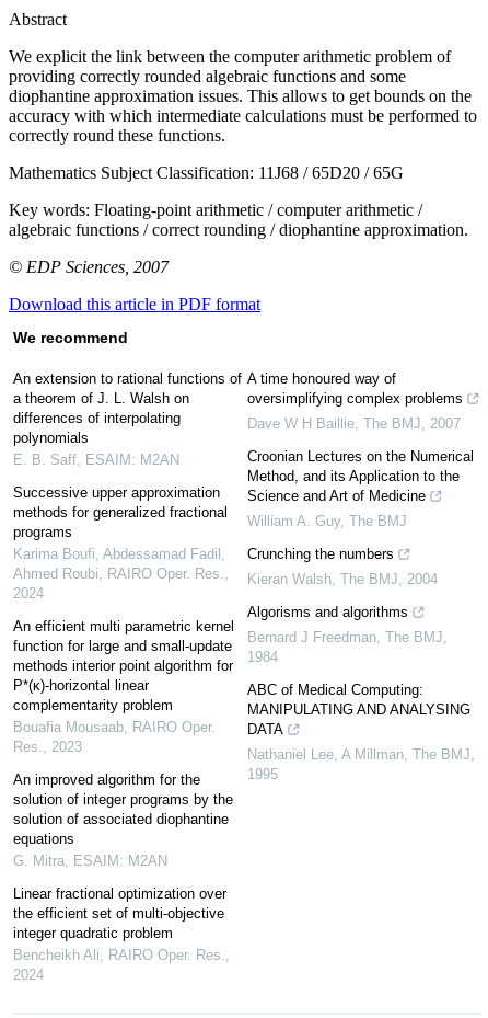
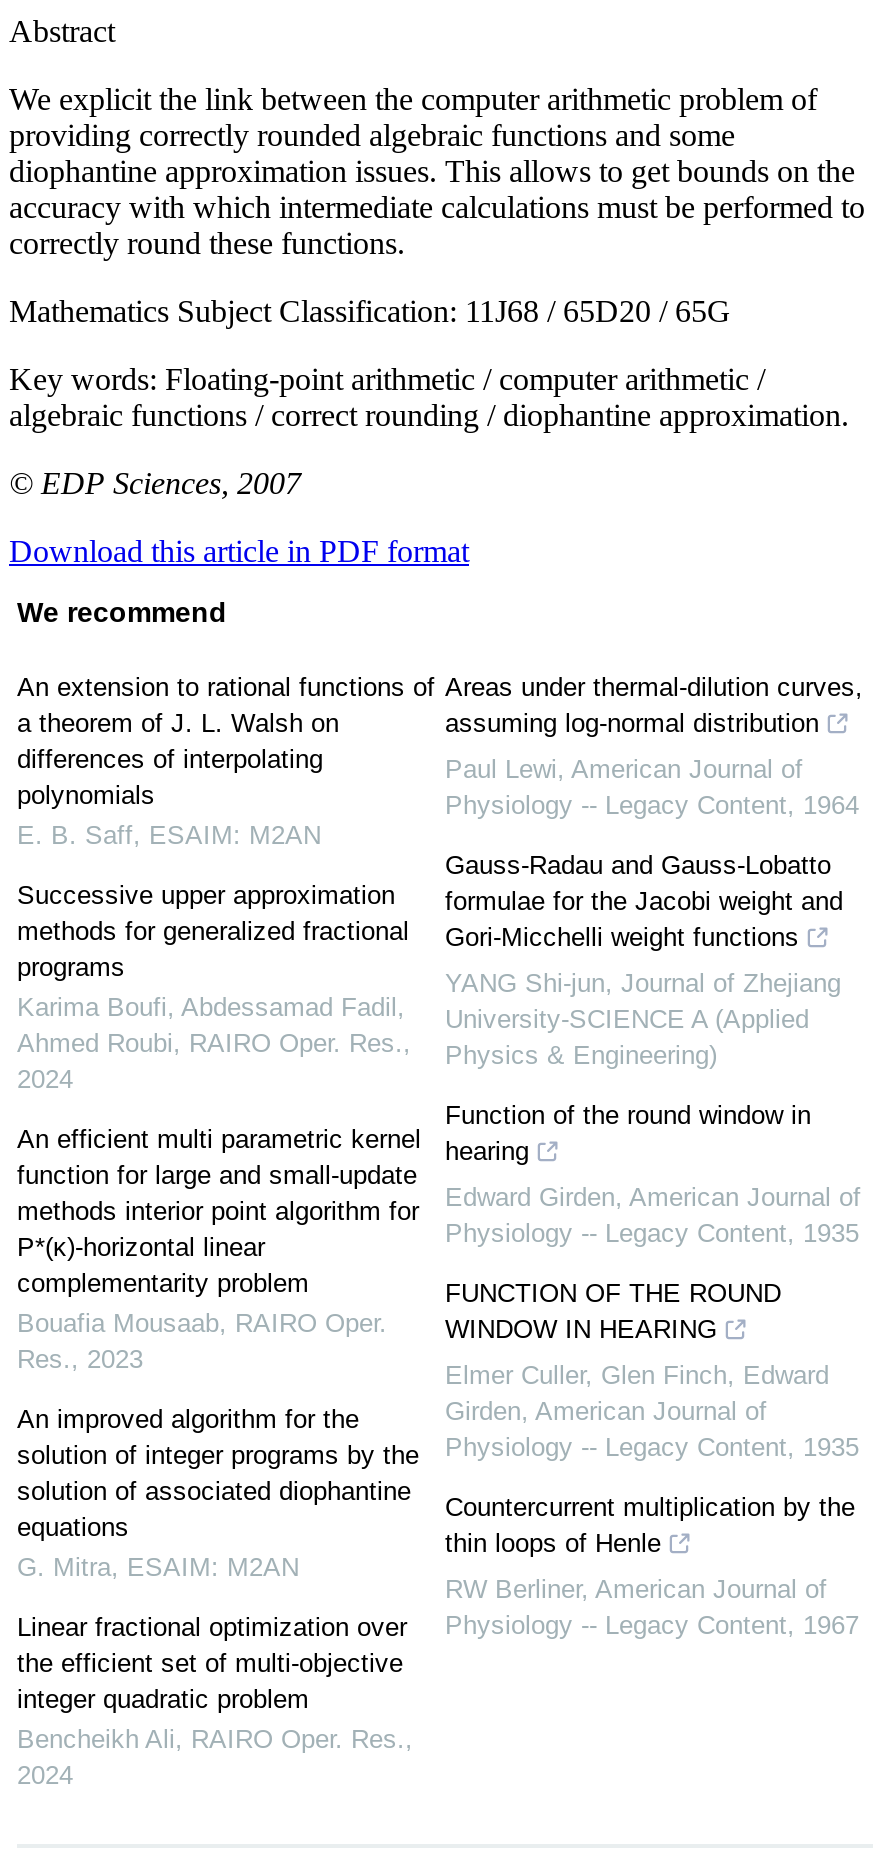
- A time honoured way of
- oversimplifying complex problems
+ Areas under thermal-dilution curves,
+ assuming log-normal distribution

- Dave W H Baillie, The BMJ, 2007
+ Paul Lewi, American Journal of
+ Physiology -- Legacy Content, 1964

- Croonian Lectures on the Numerical
- Method, and its Application to the
- Science and Art of Medicine
+ Gauss-Radau and Gauss-Lobatto
+ formulae for the Jacobi weight and
+ Gori-Micchelli weight functions

- William A. Guy, The BMJ
+ YANG Shi-jun, Journal of Zhejiang
+ University-SCIENCE A (Applied
+ Physics & Engineering)

- Crunching the numbers
+ Function of the round window in
+ hearing

- Kieran Walsh, The BMJ, 2004
+ Edward Girden, American Journal of
+ Physiology -- Legacy Content, 1935

- Algorisms and algorithms
+ FUNCTION OF THE ROUND
+ WINDOW IN HEARING

- Bernard J Freedman, The BMJ,
- 1984
+ Elmer Culler, Glen Finch, Edward
+ Girden, American Journal of
+ Physiology -- Legacy Content, 1935

- ABC of Medical Computing:
- MANIPULATING AND ANALYSING
- DATA
+ Countercurrent multiplication by the
+ thin loops of Henle

- Nathaniel Lee, A Millman, The BMJ,
- 1995
+ RW Berliner, American Journal of
+ Physiology -- Legacy Content, 1967
